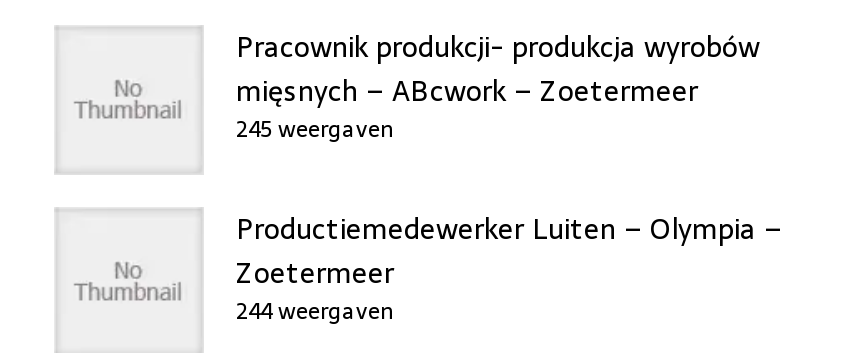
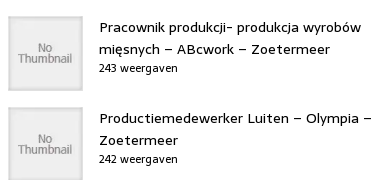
- 245 weergaven
+ 243 weergaven

- 244 weergaven
+ 242 weergaven
